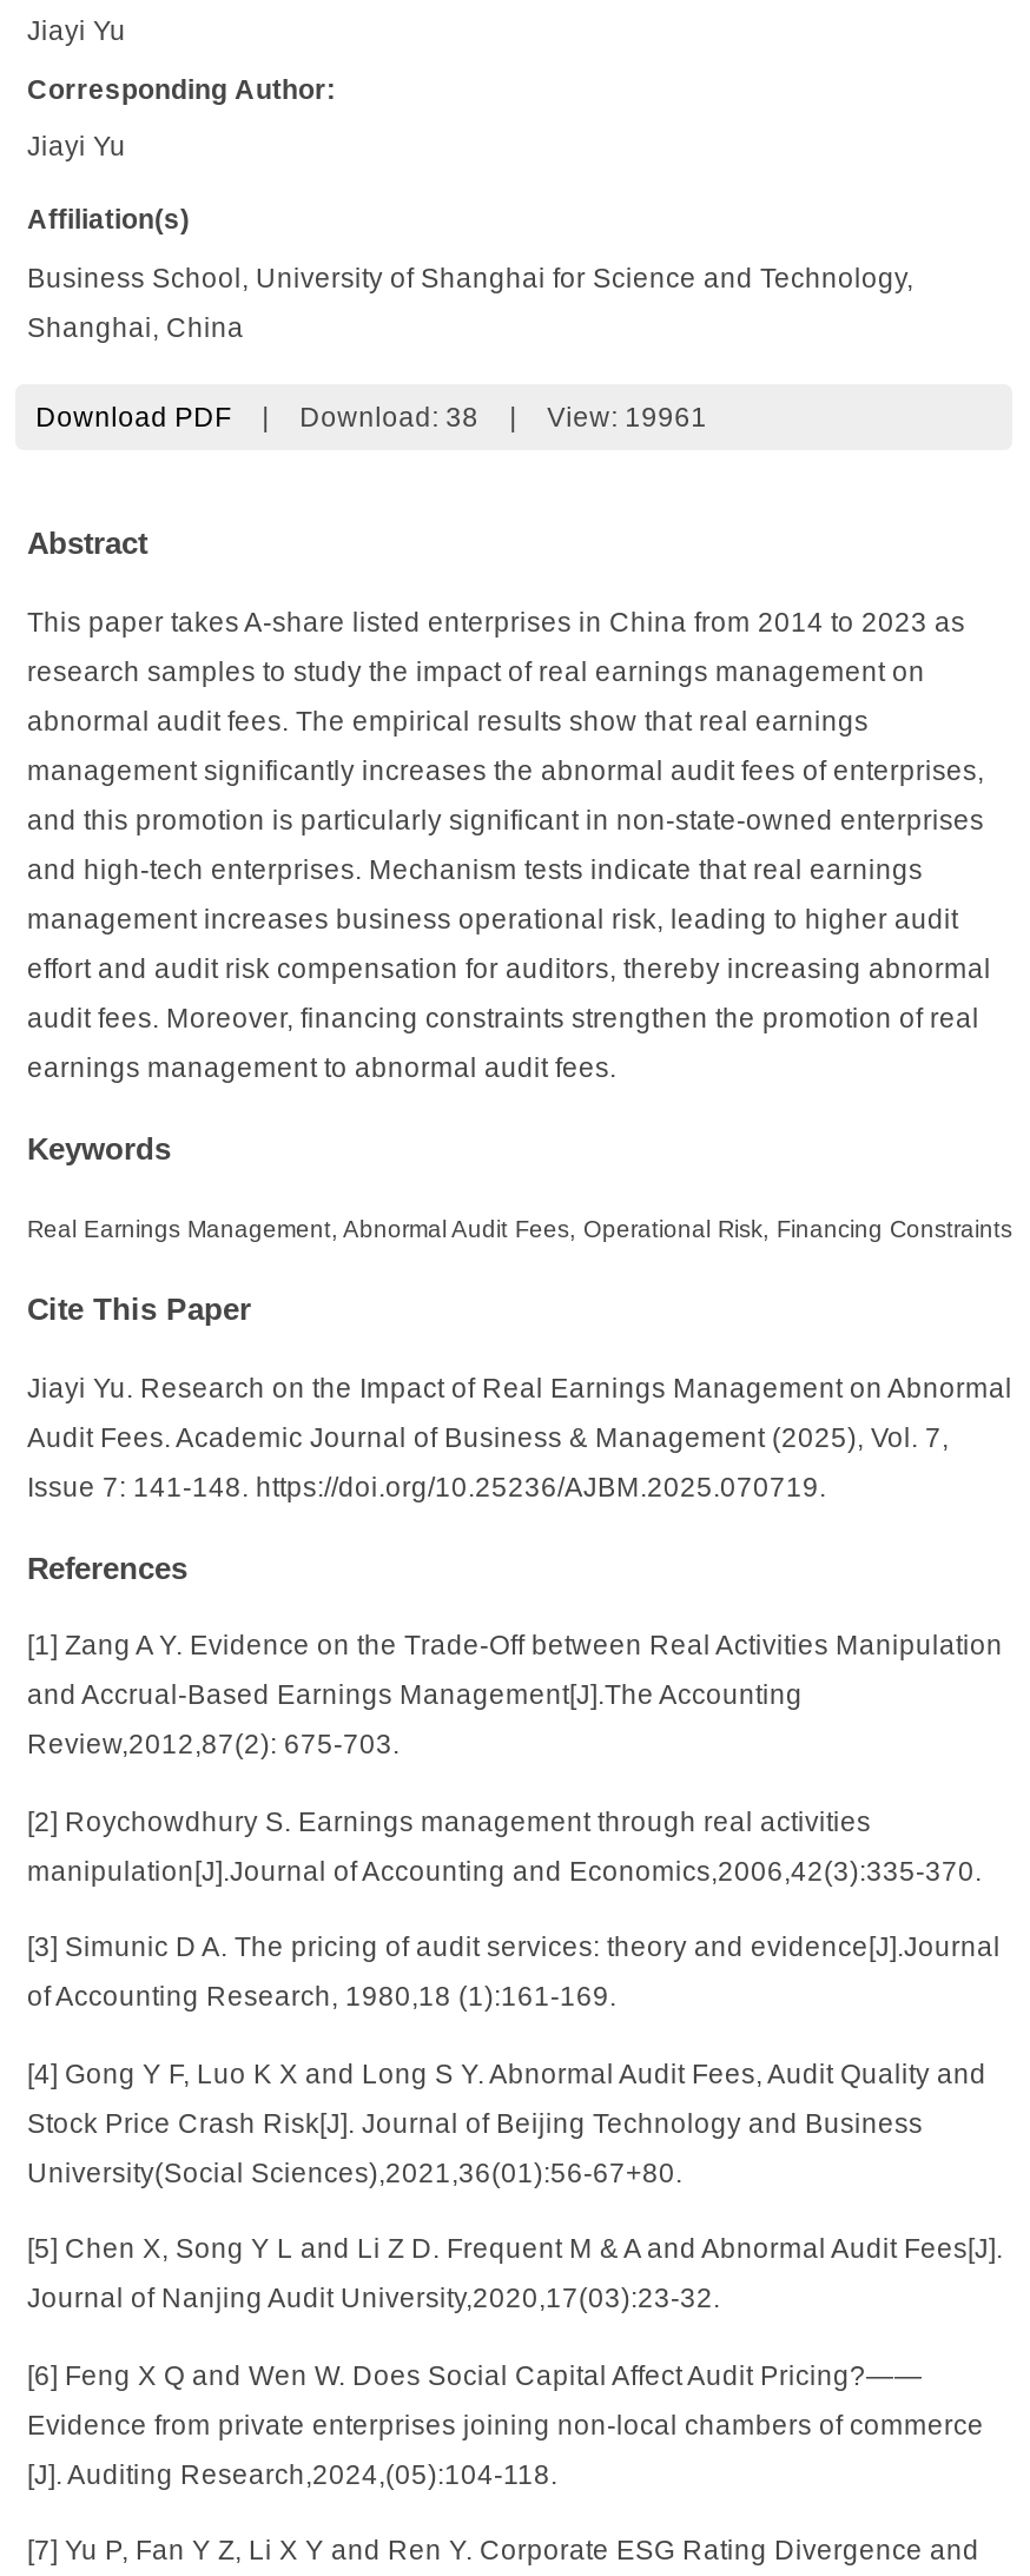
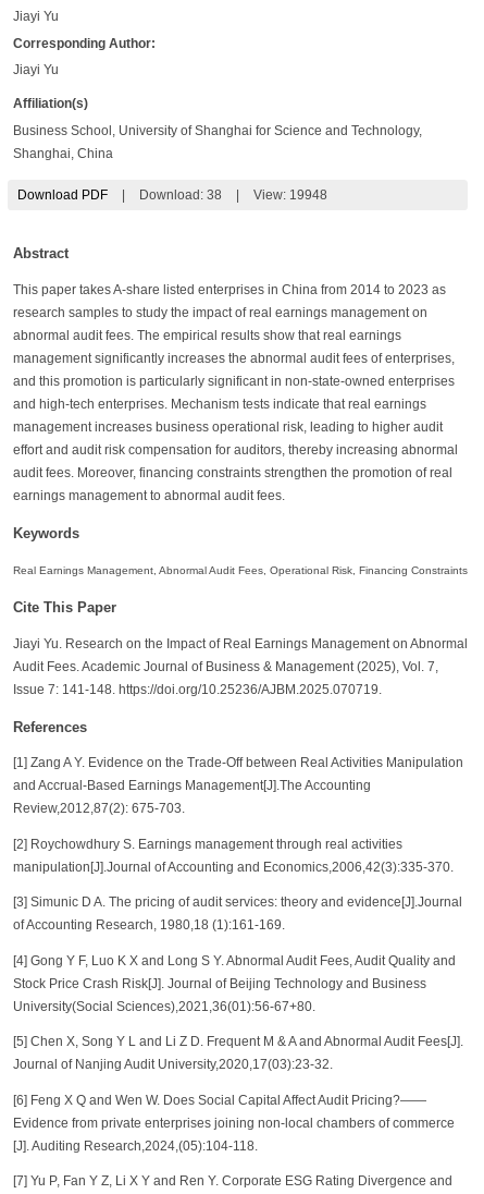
- View: 19961
+ View: 19948
